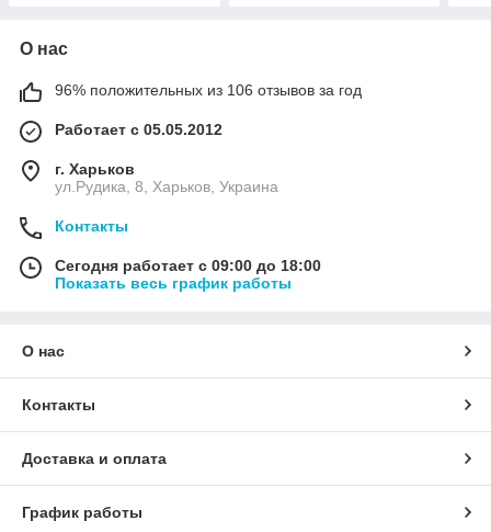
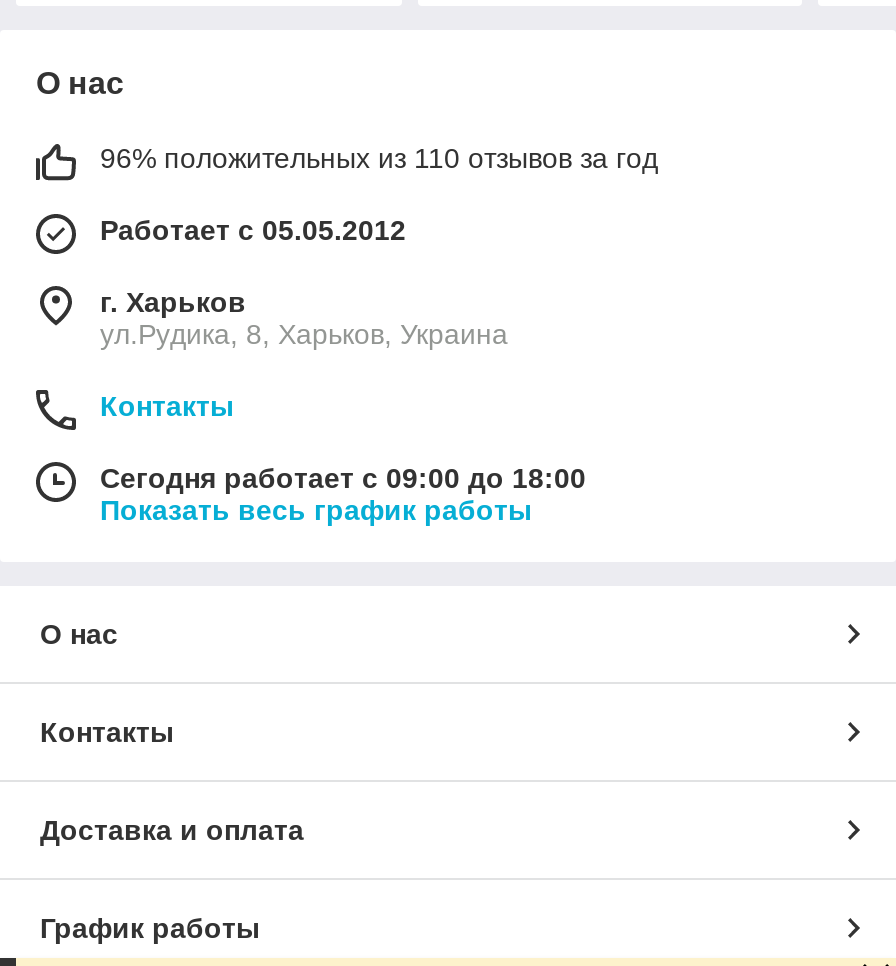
- 96% положительных из 106 отзывов за год
+ 96% положительных из 110 отзывов за год
